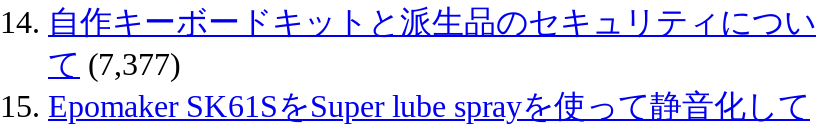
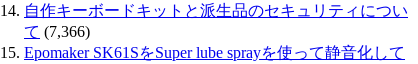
- て (7,377)
+ て (7,366)
